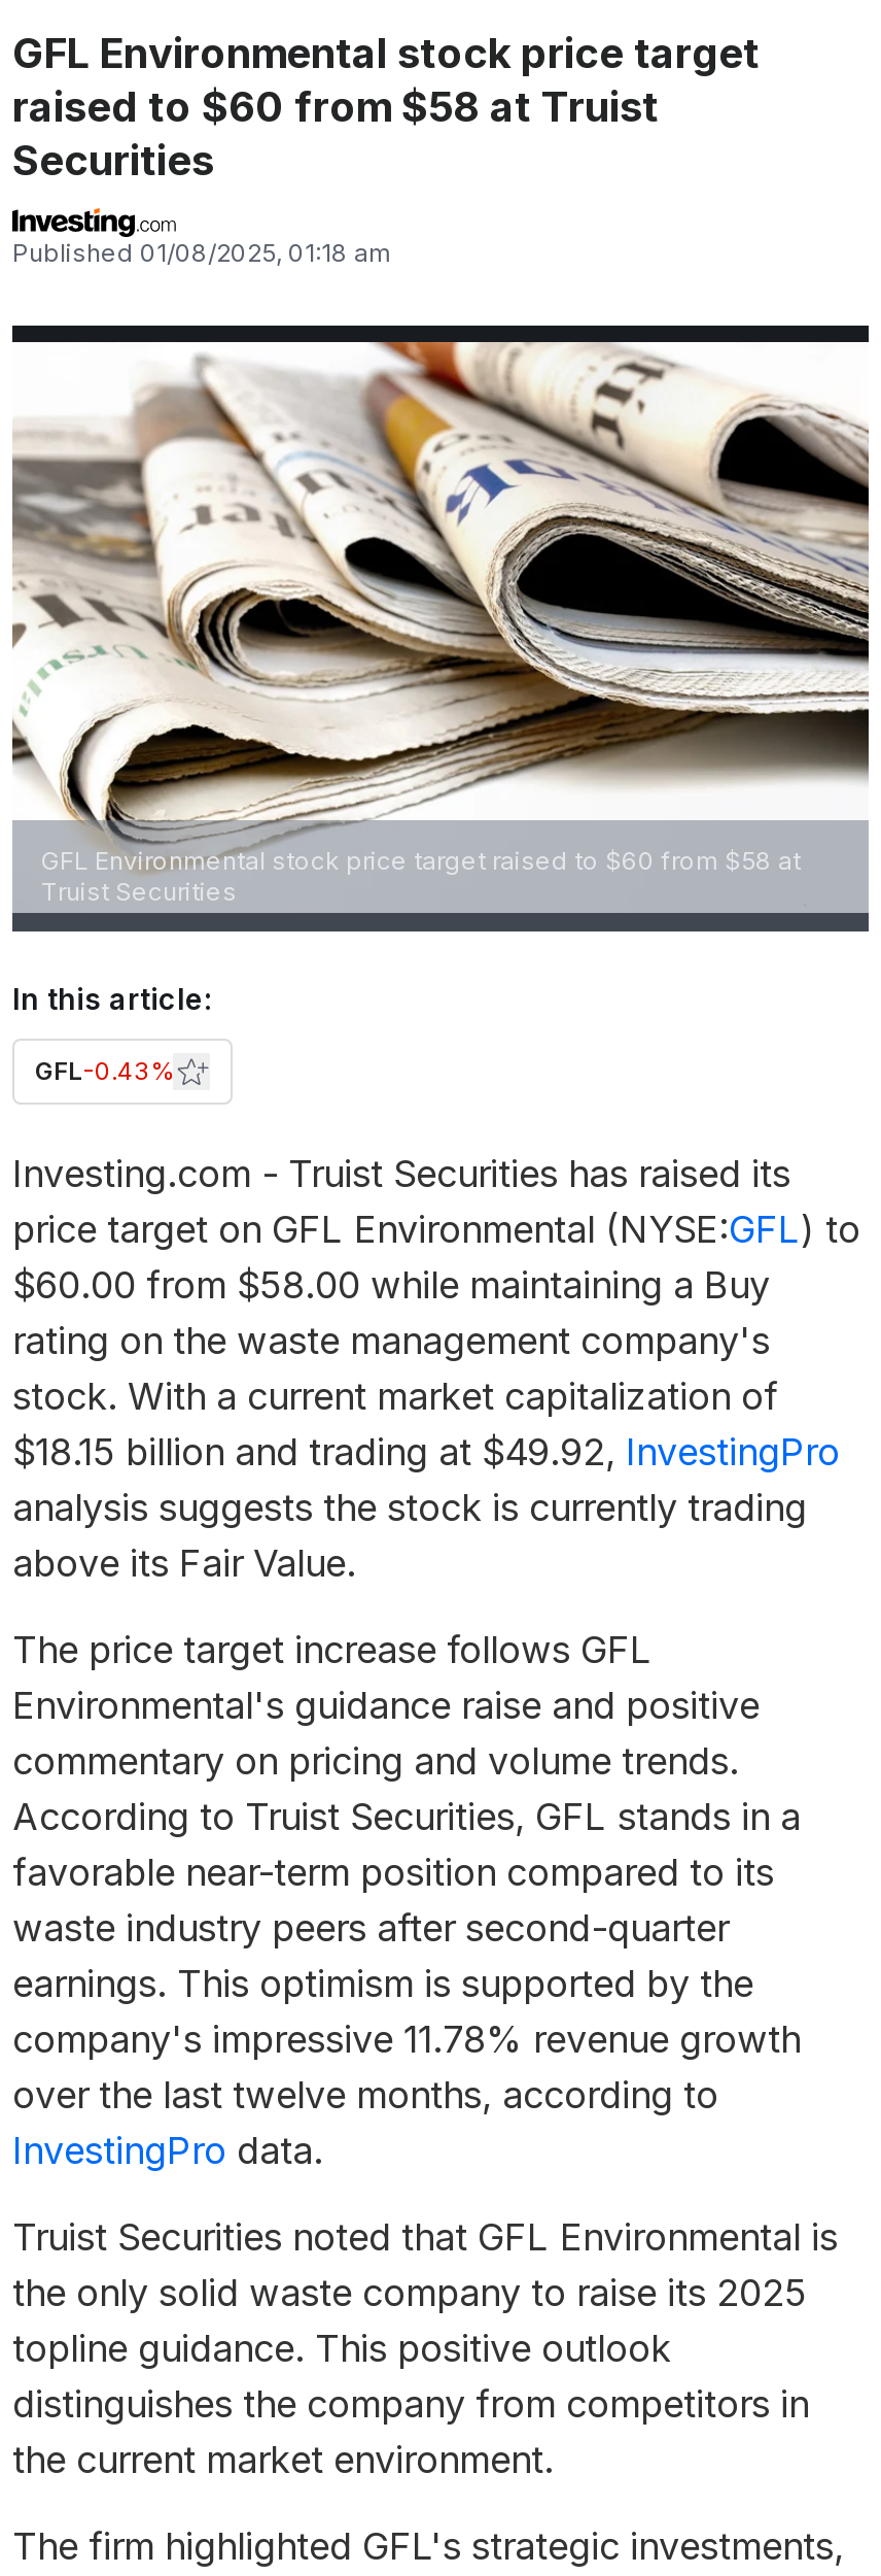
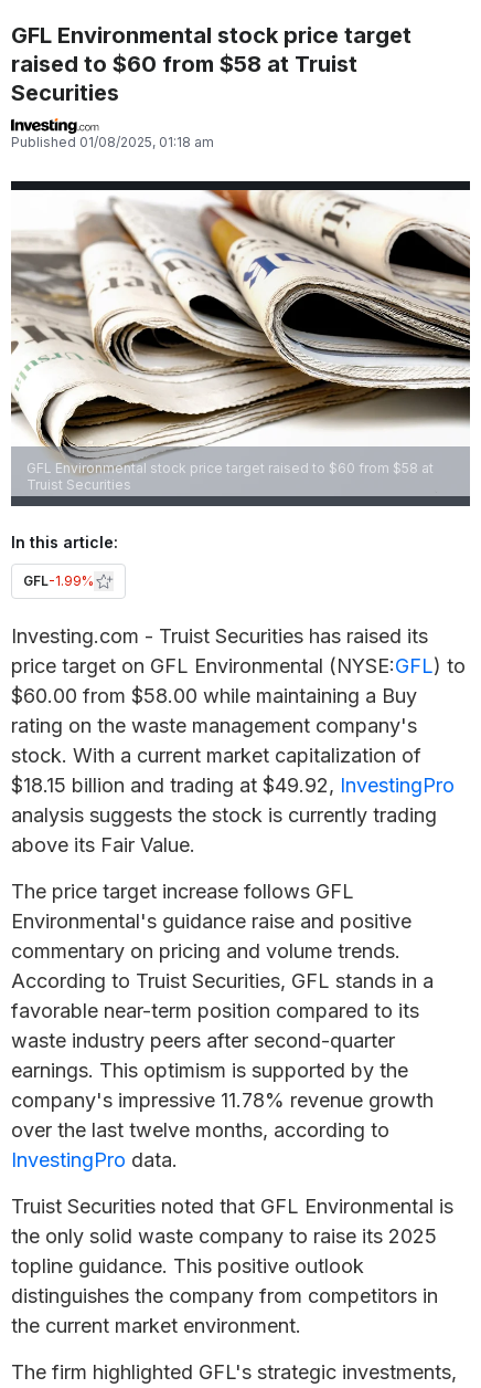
- GFL-0.43%
+ GFL-1.99%
